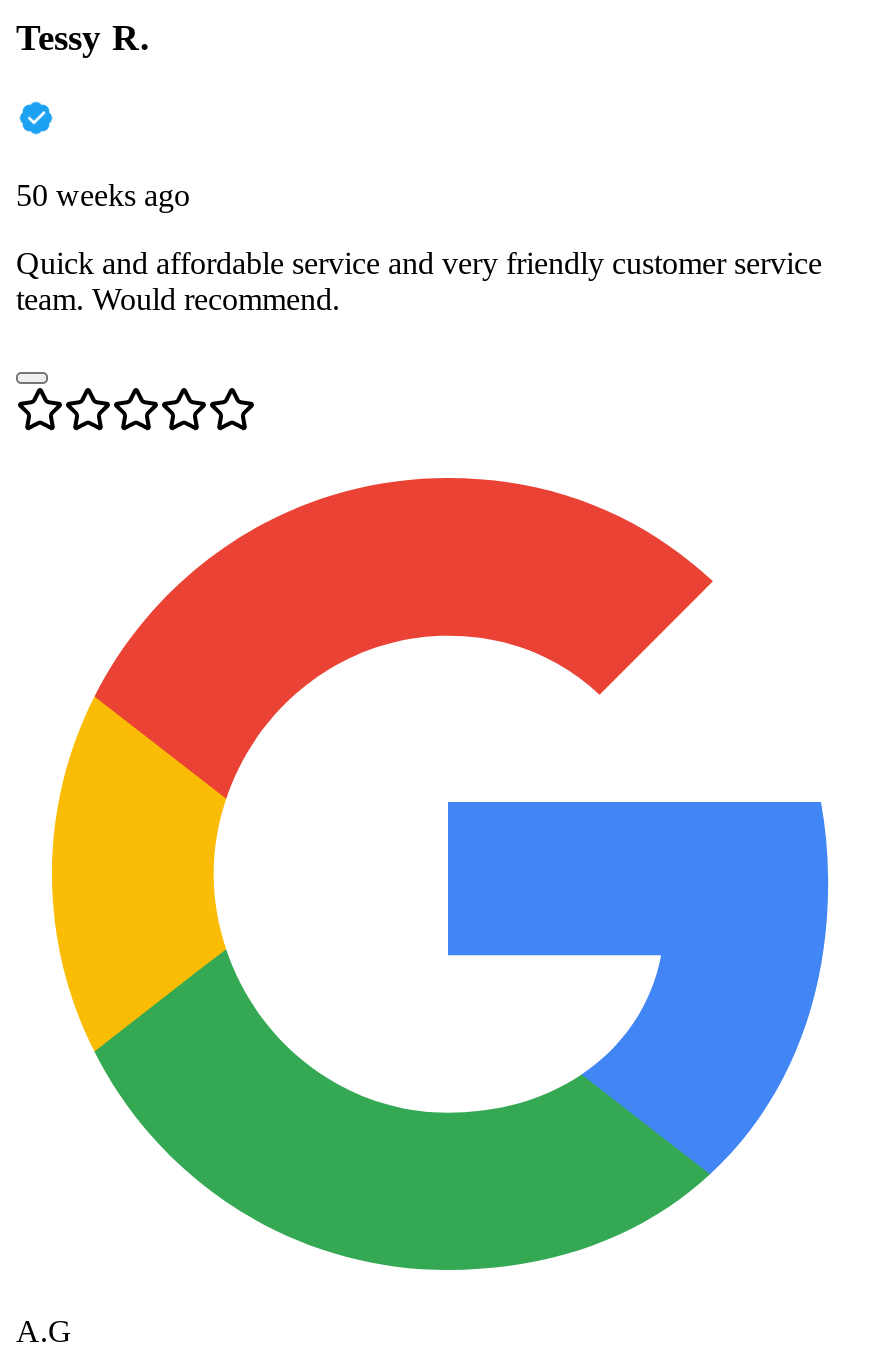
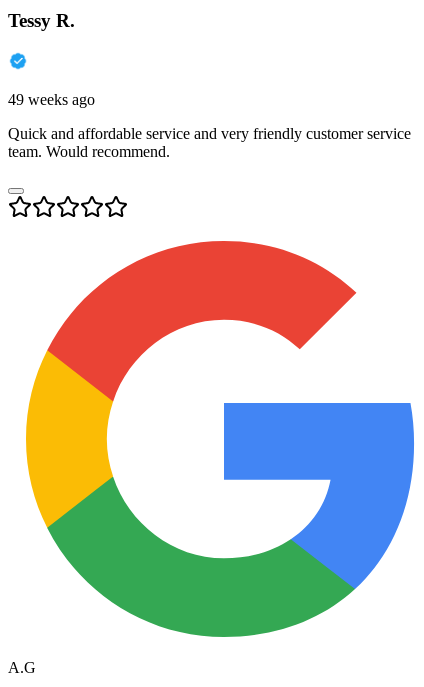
- 50 weeks ago
+ 49 weeks ago
